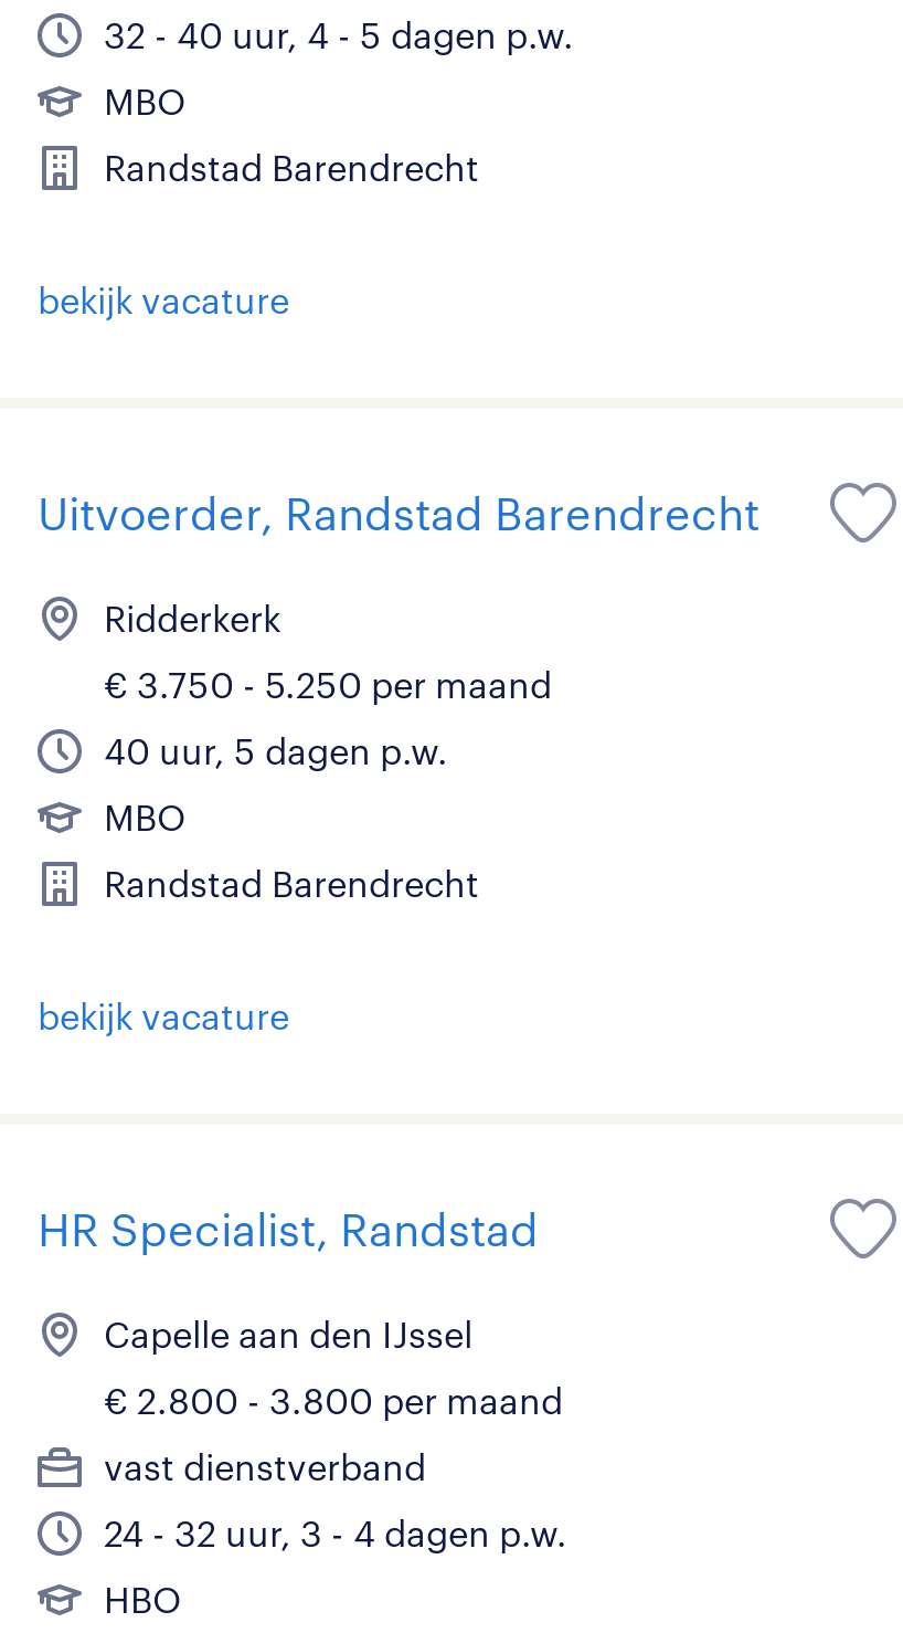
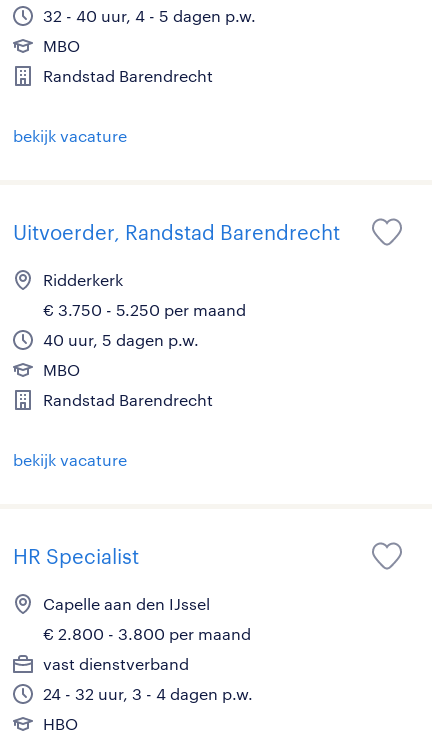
- HR Specialist, Randstad
+ HR Specialist
